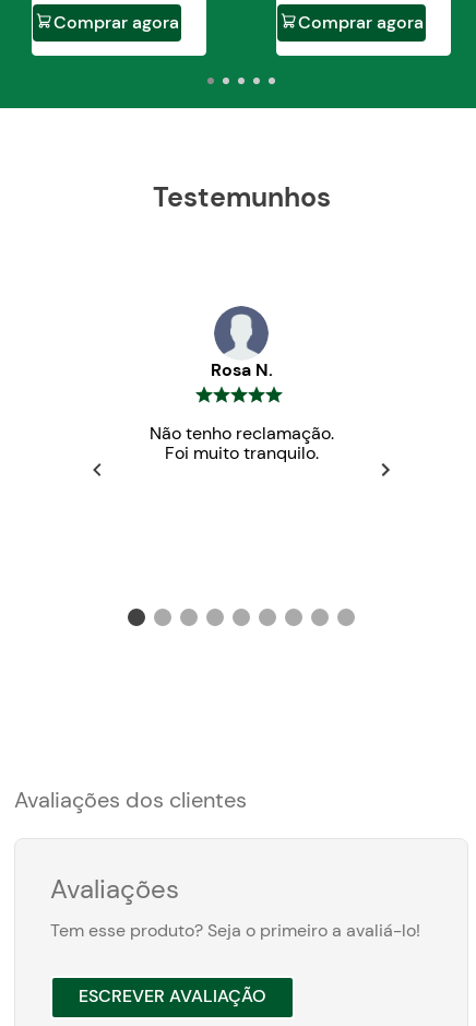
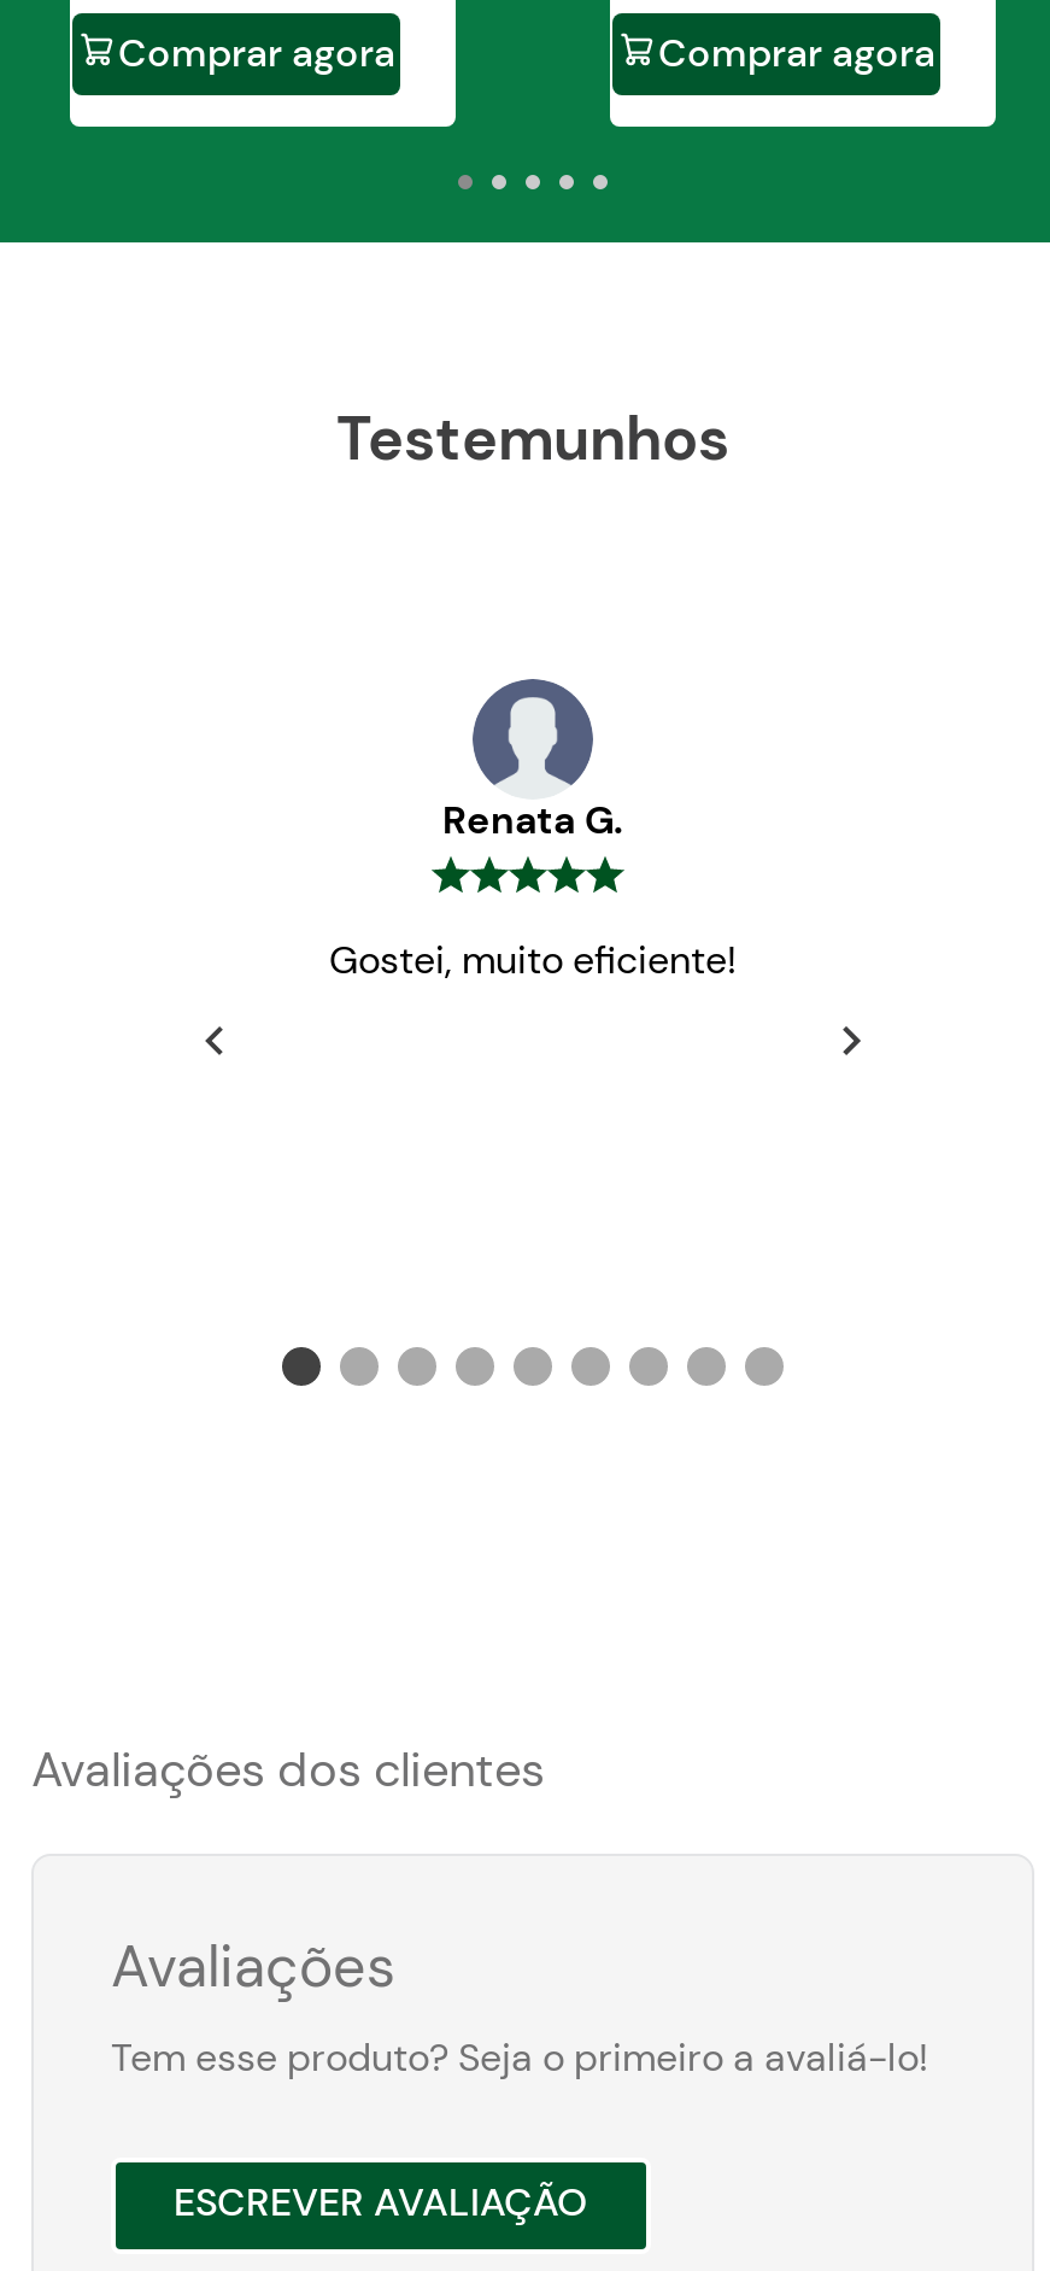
- Rosa N.
+ Renata G.

- Não tenho reclamação.
- Foi muito tranquilo.
+ Gostei, muito eficiente!
